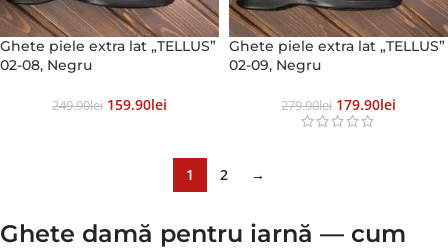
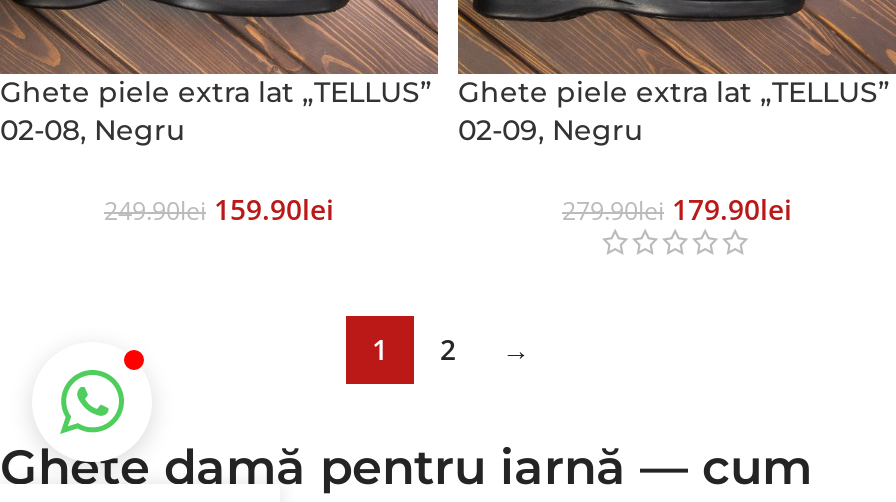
+ [image]
